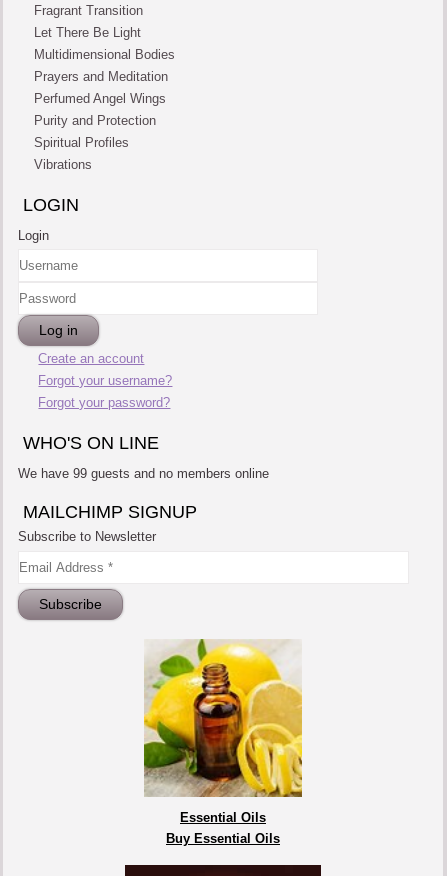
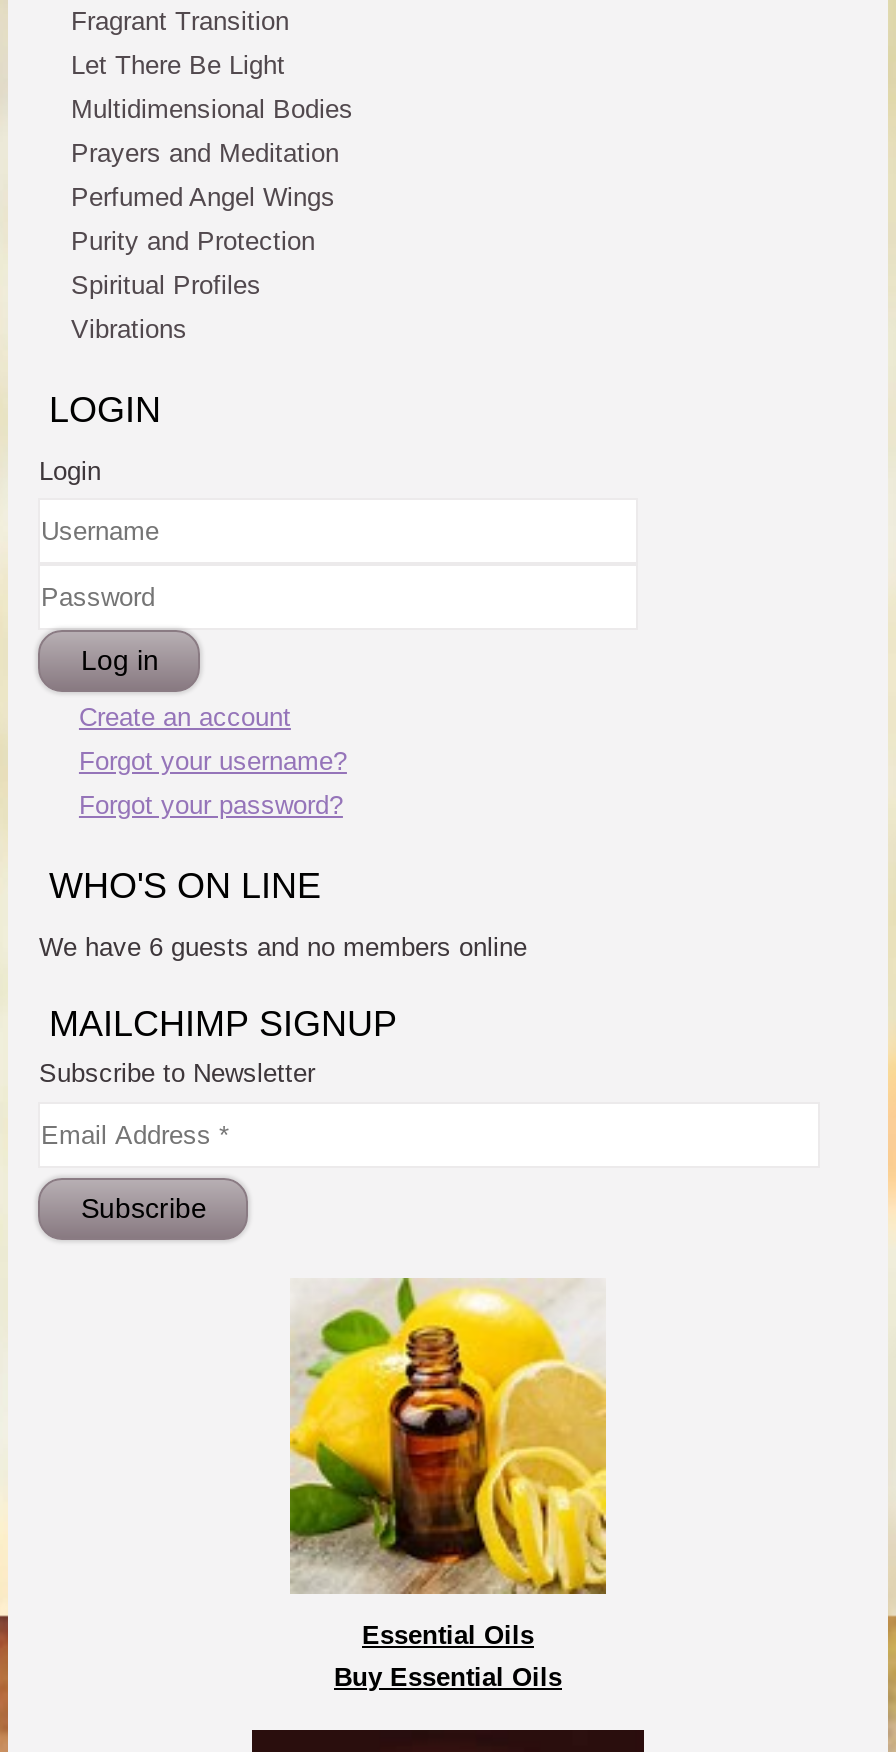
- We have 99 guests and no members online
+ We have 6 guests and no members online
